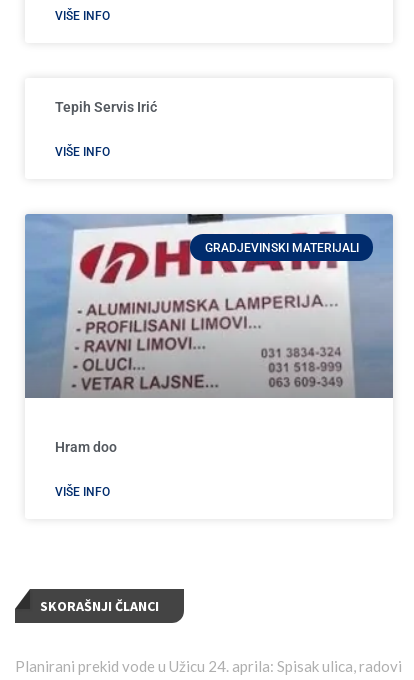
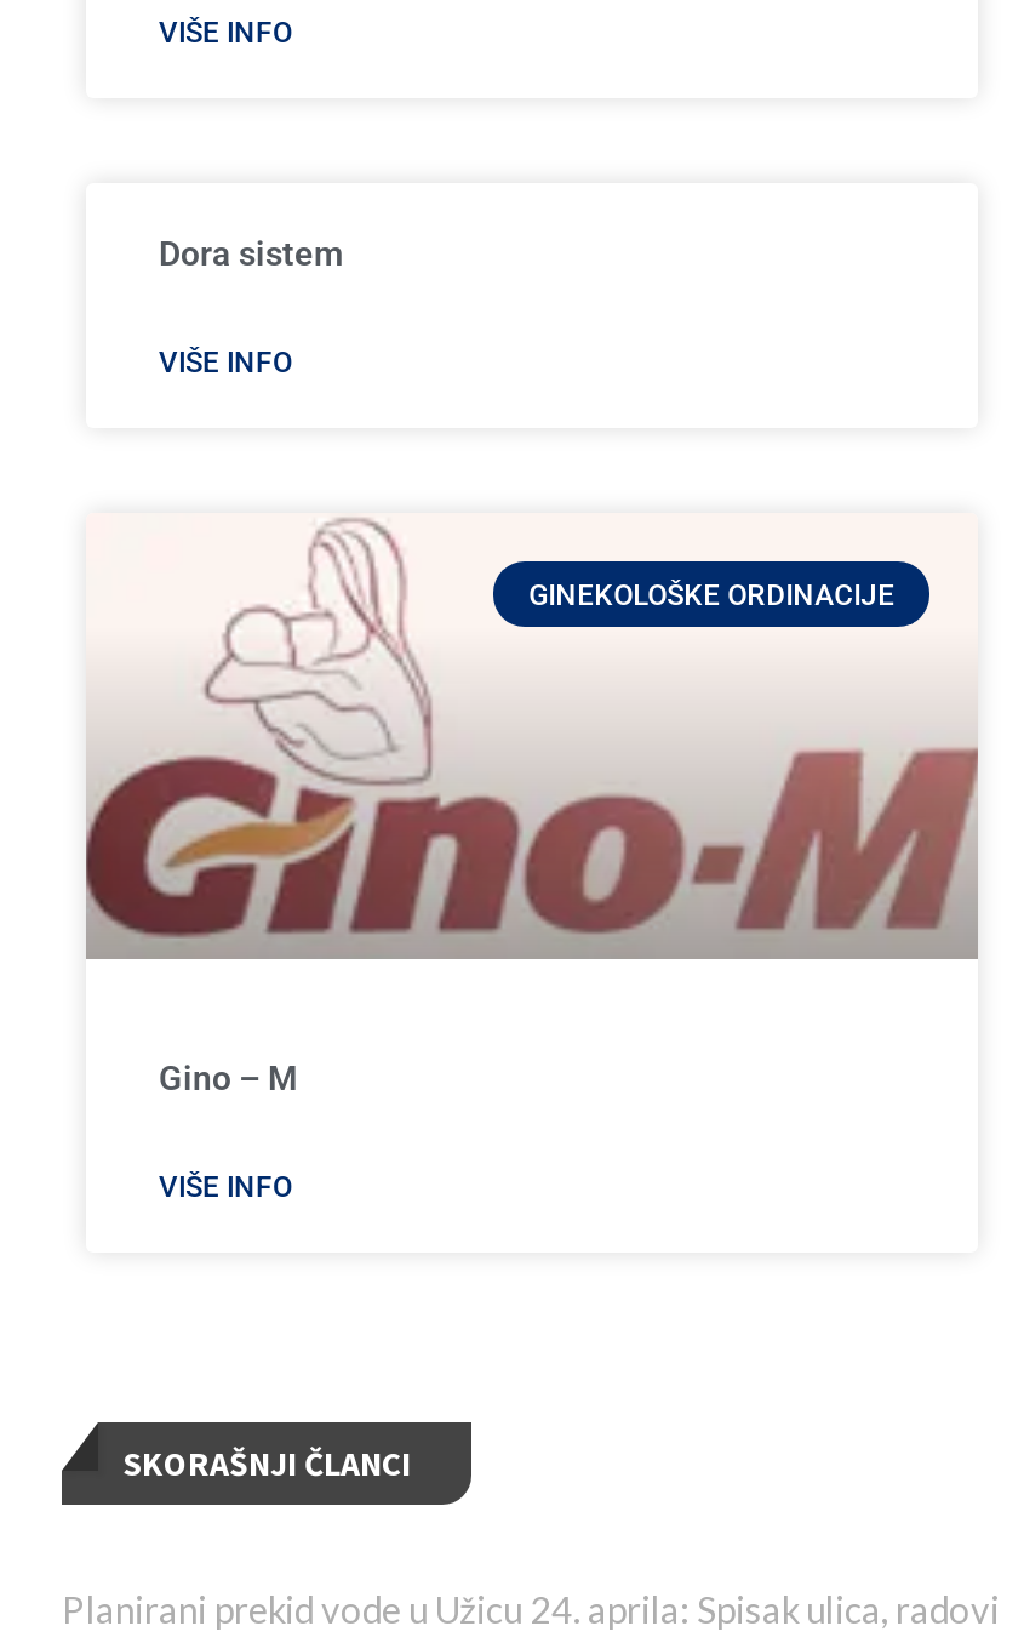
- Tepih Servis Irić
+ Dora sistem

- [image]
- GRADJEVINSKI MATERIJALI
+ [image]
+ GINEKOLOŠKE ORDINACIJE

- Hram doo
+ Gino – M
